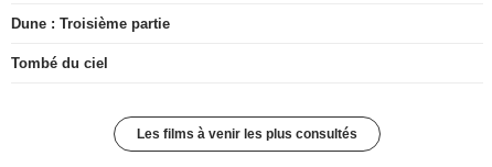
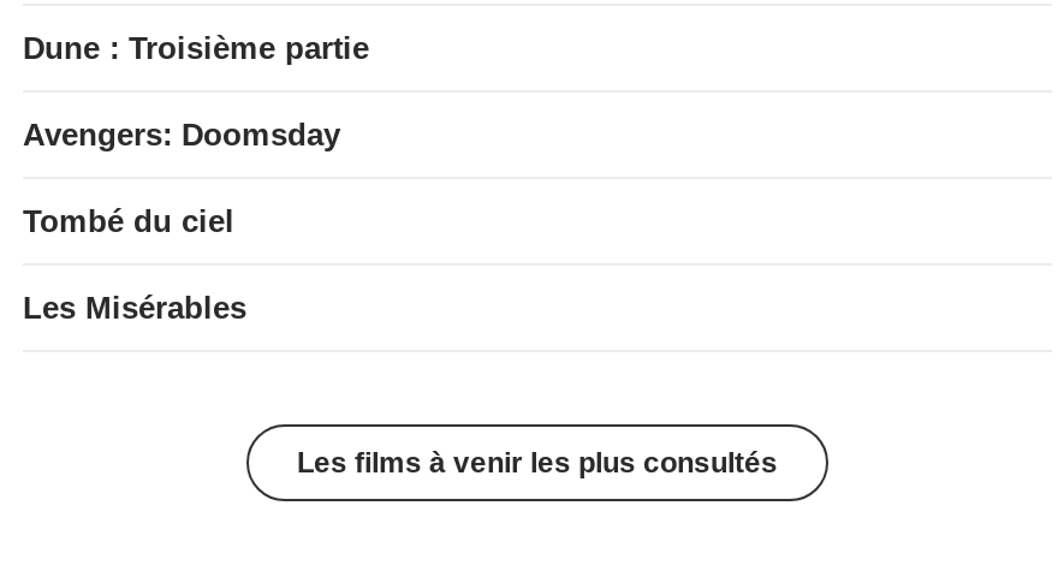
+ Avengers: Doomsday

+ Les Misérables
